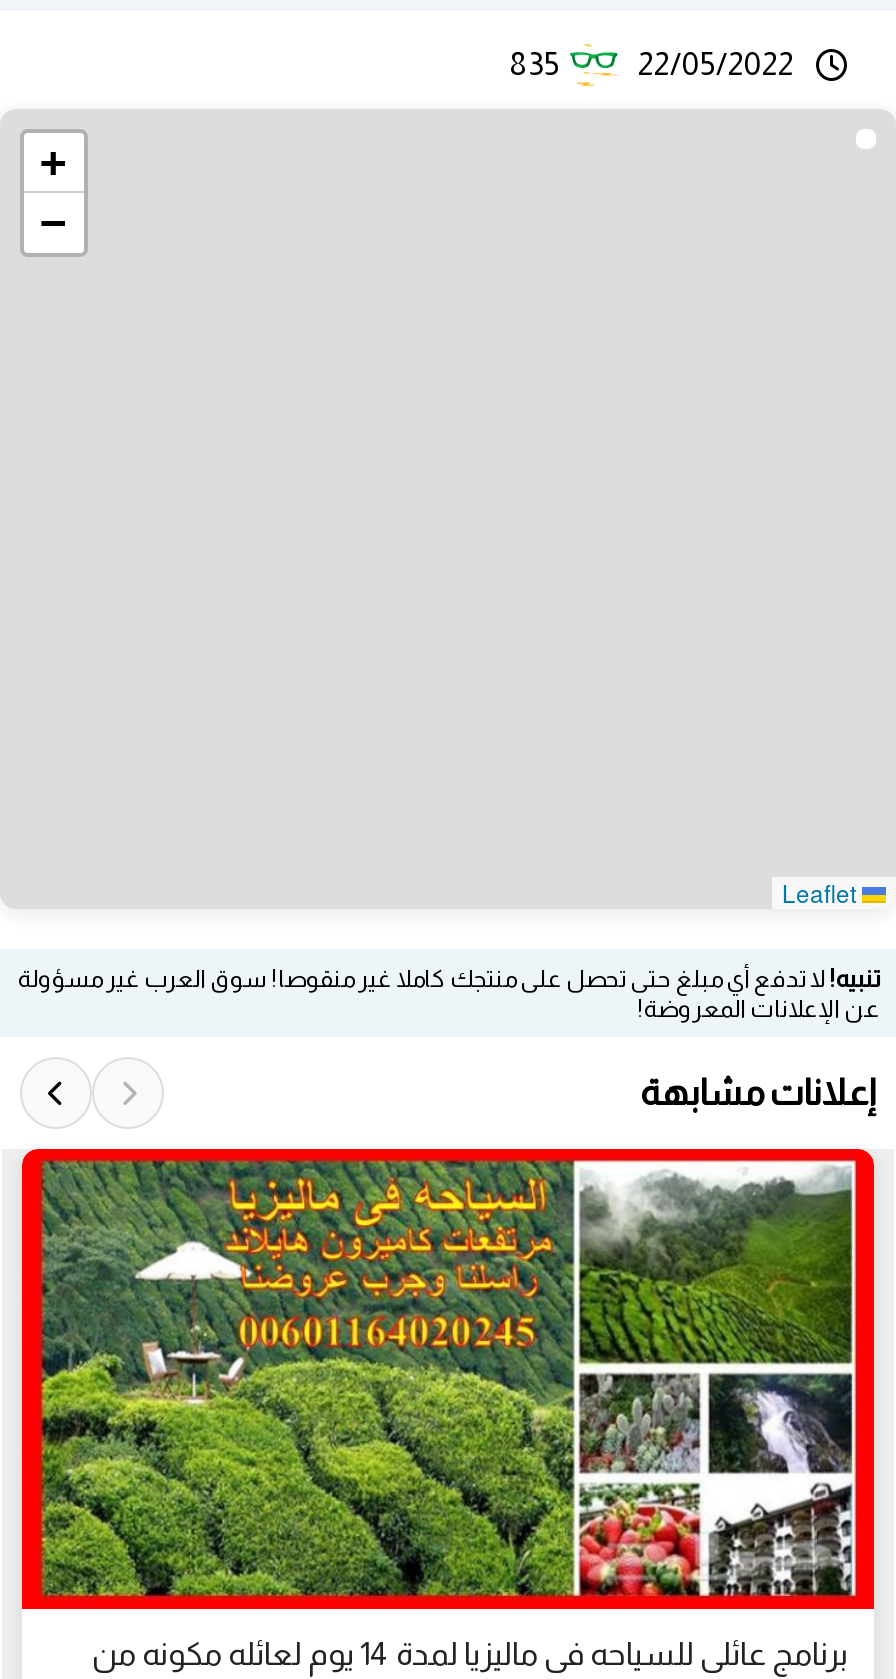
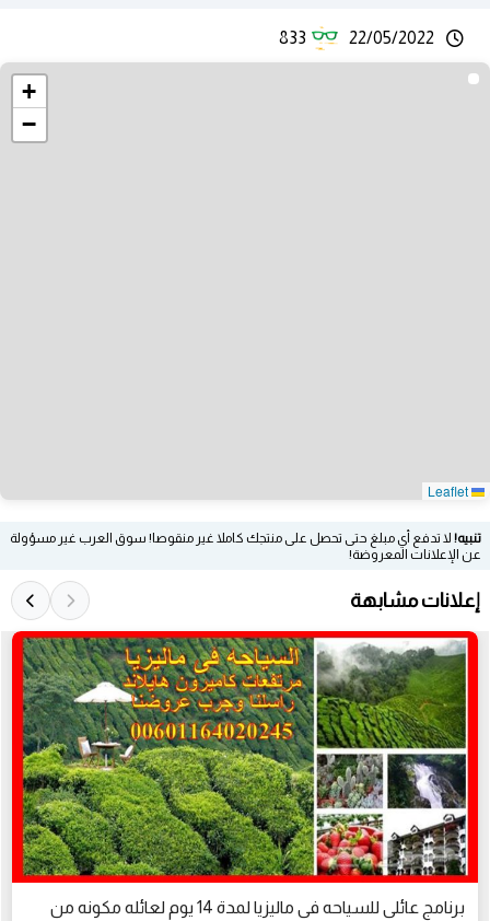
- 835
+ 833
